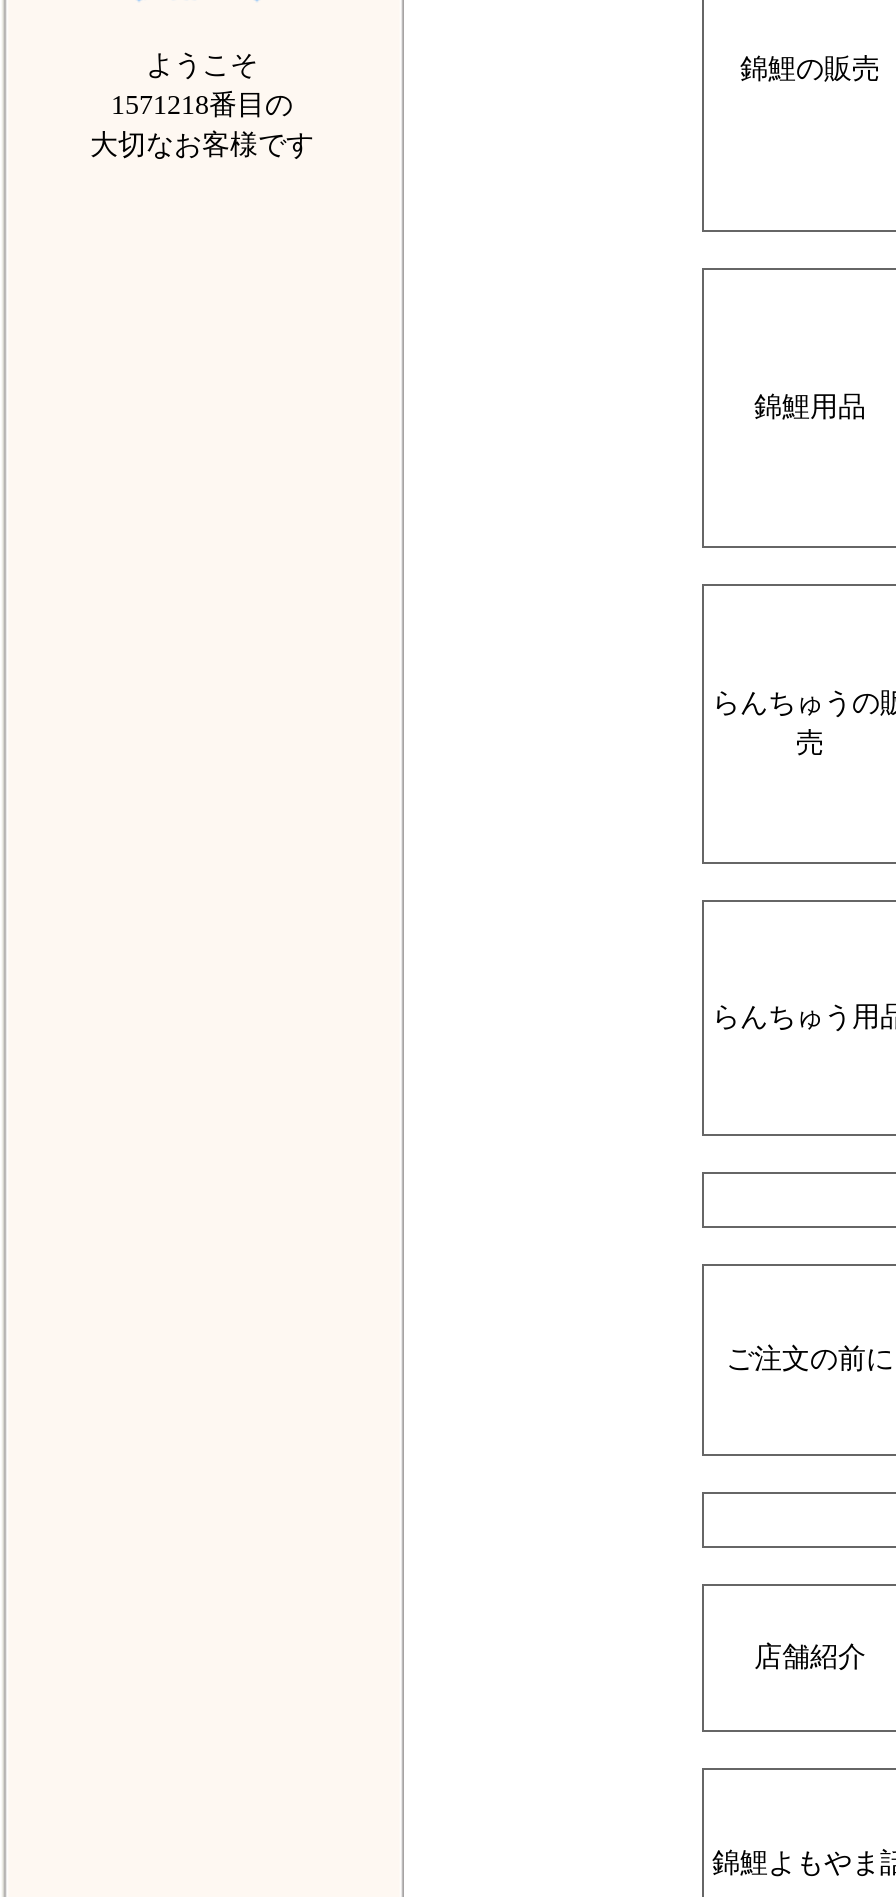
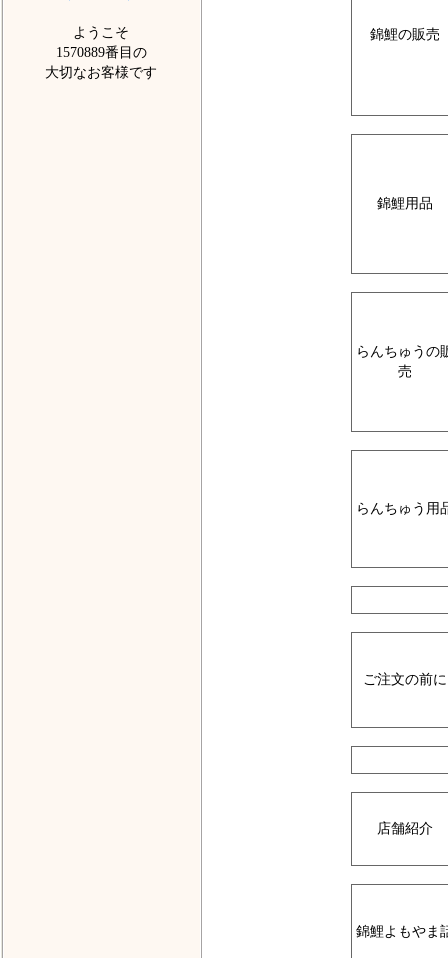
- 1571218番目の
+ 1570889番目の
